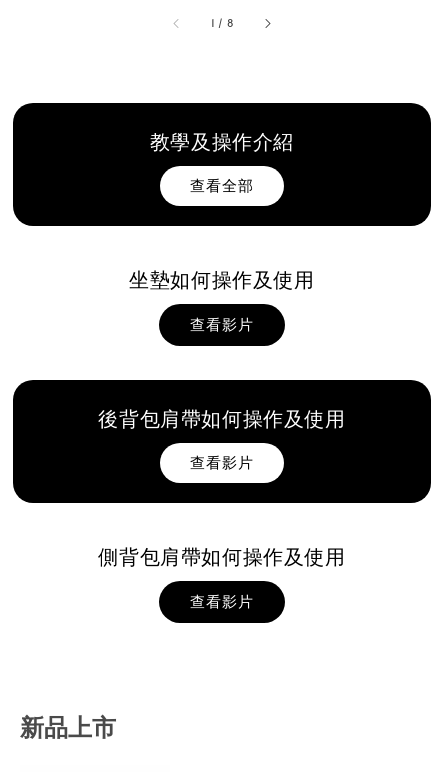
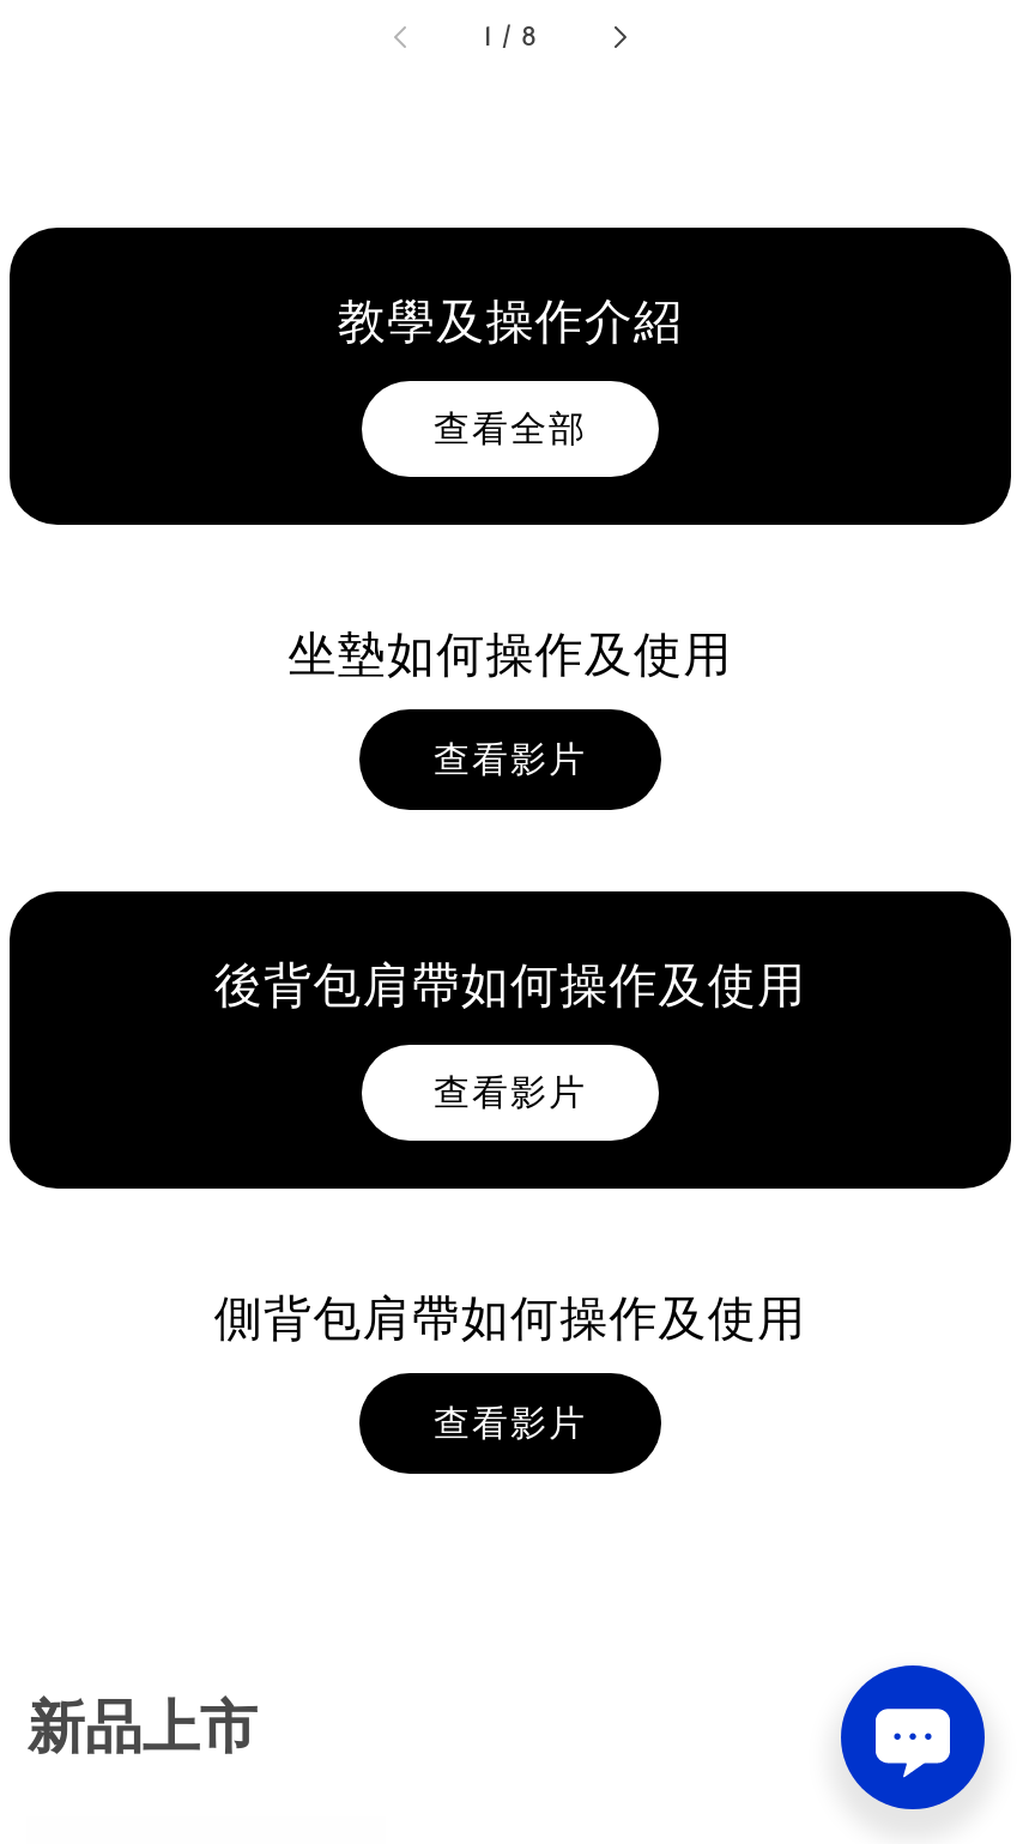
+ [image]
